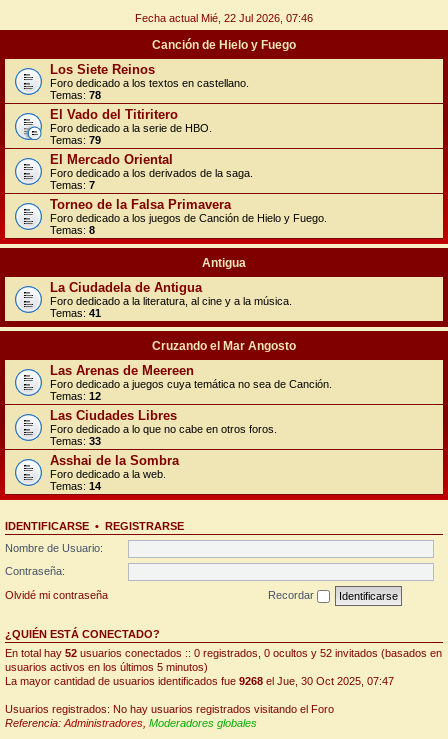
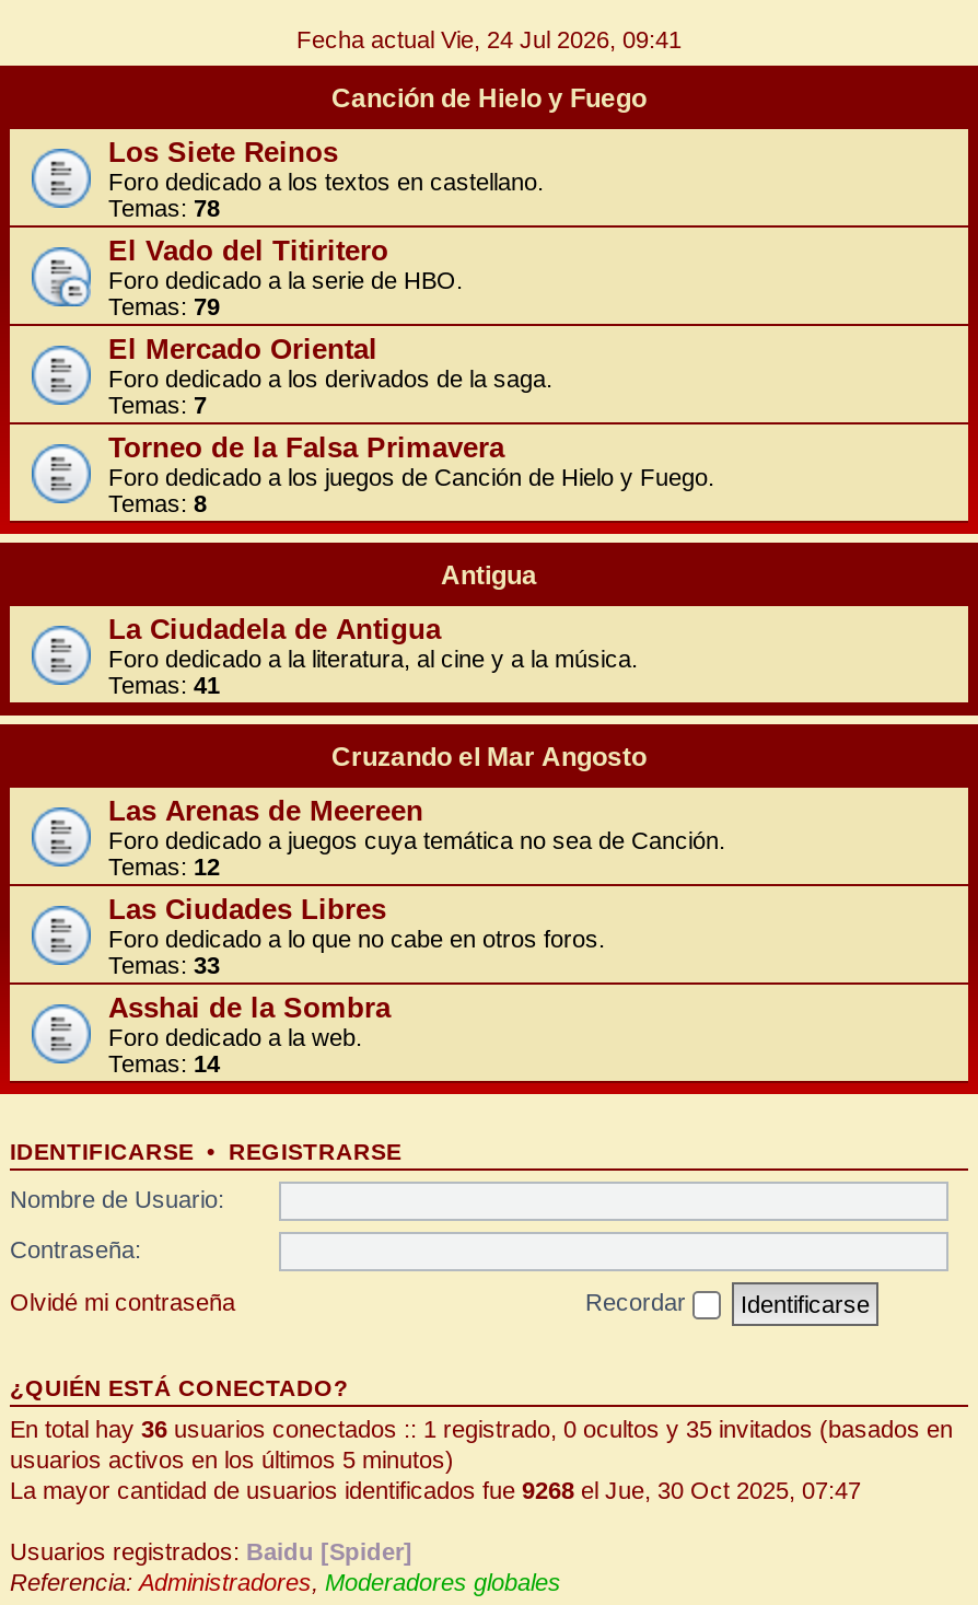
- Fecha actual Mié, 22 Jul 2026, 07:46
+ Fecha actual Vie, 24 Jul 2026, 09:41

- En total hay 52 usuarios conectados :: 0 registrados, 0 ocultos y 52 invitados (basados en
+ En total hay 36 usuarios conectados :: 1 registrado, 0 ocultos y 35 invitados (basados en

- Usuarios registrados: No hay usuarios registrados visitando el Foro
+ Usuarios registrados: Baidu [Spider]
